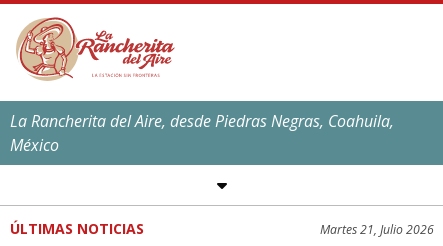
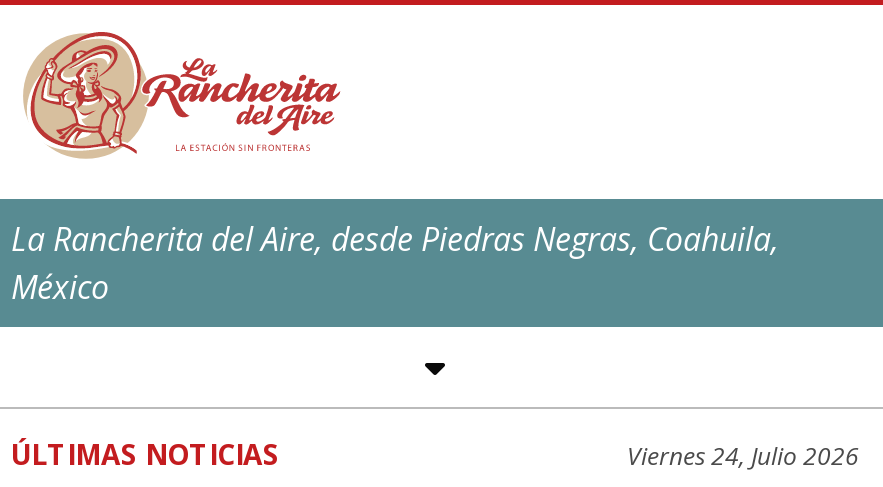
- Martes 21, Julio 2026
+ Viernes 24, Julio 2026
